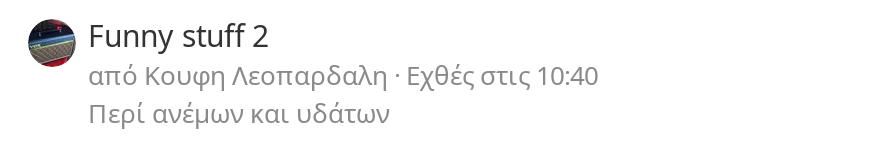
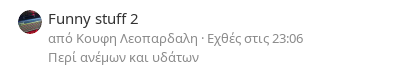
- από Κουφη Λεοπαρδαλη Εχθές στις 10:40
+ από Κουφη Λεοπαρδαλη Εχθές στις 23:06
